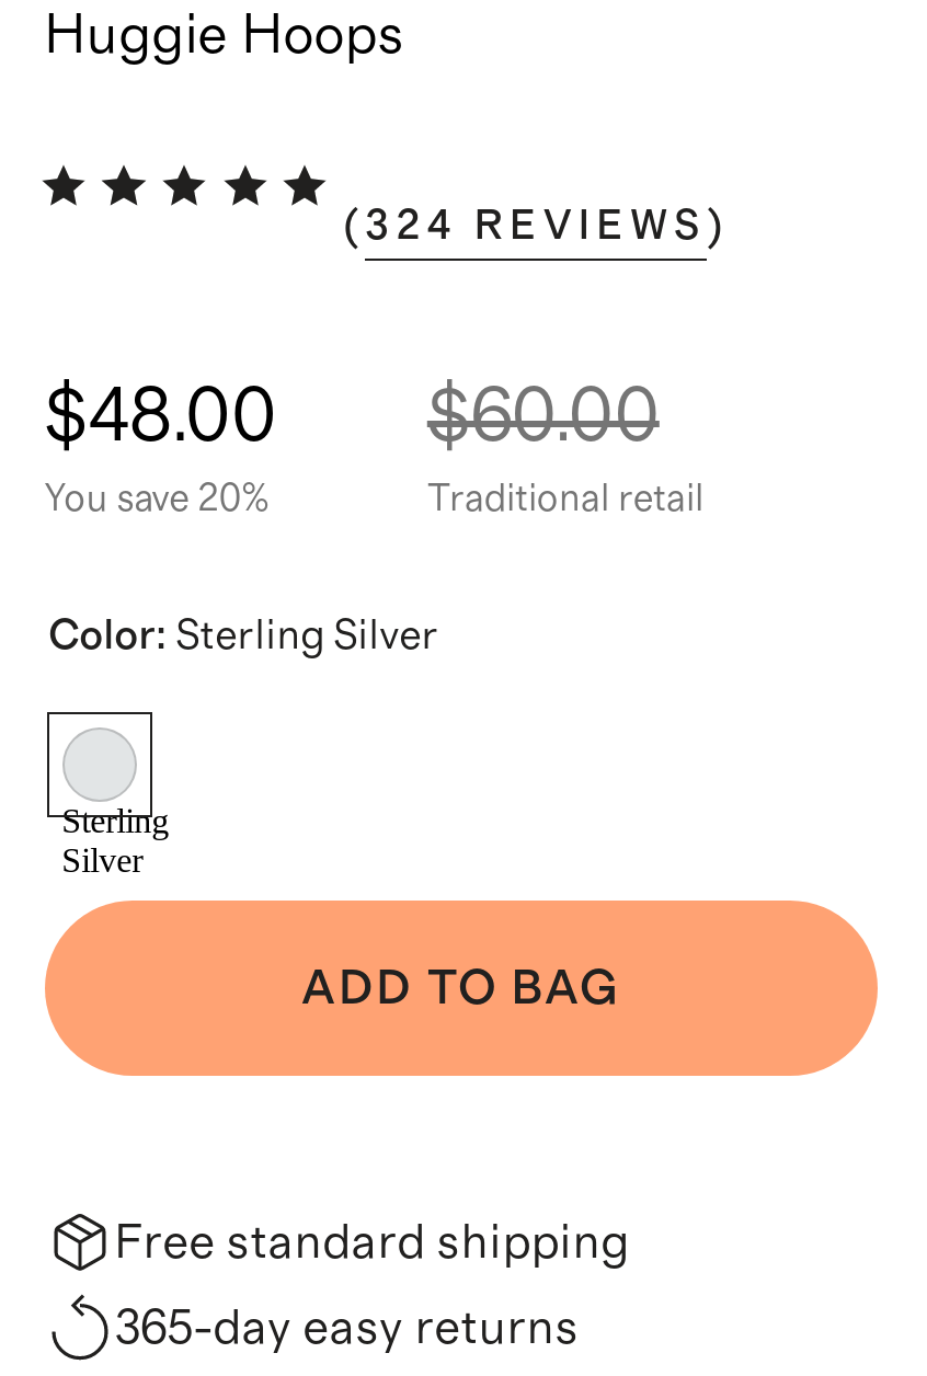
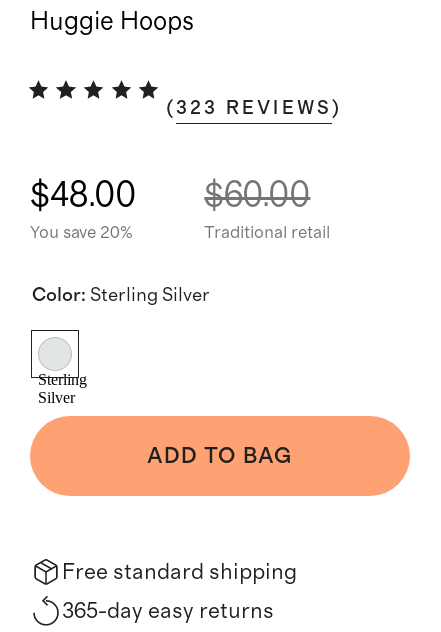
- (324 REVIEWS)
+ (323 REVIEWS)
